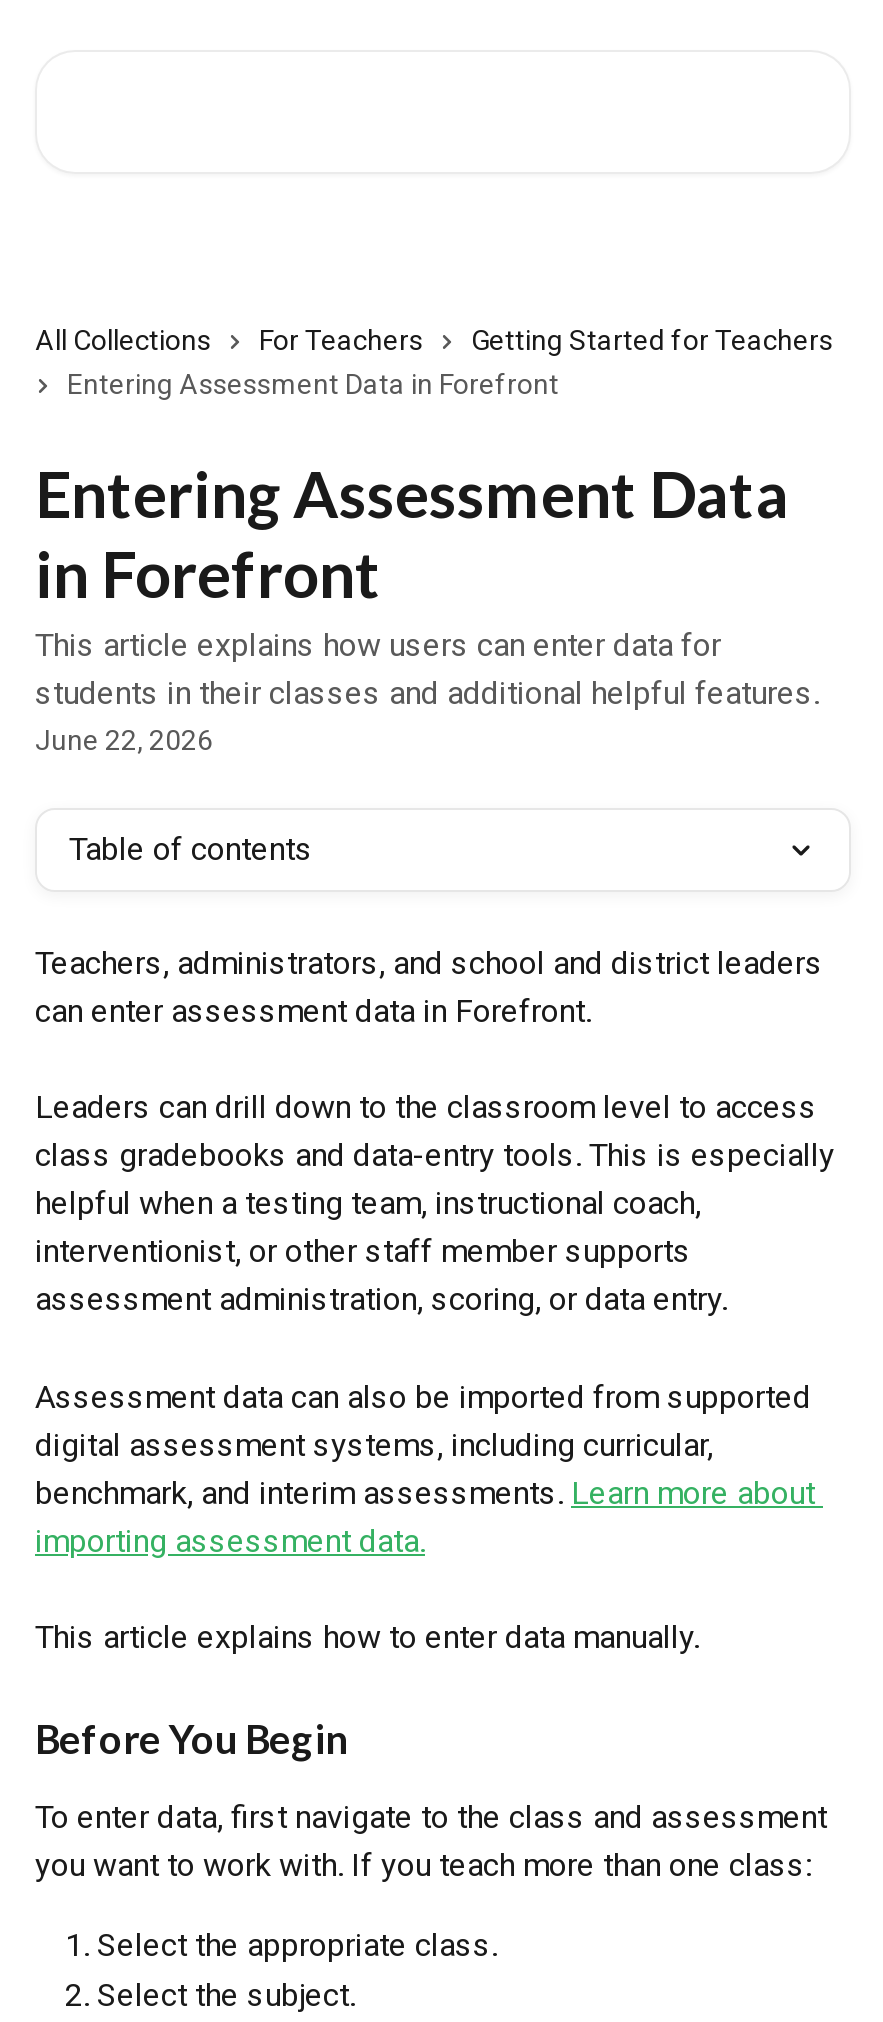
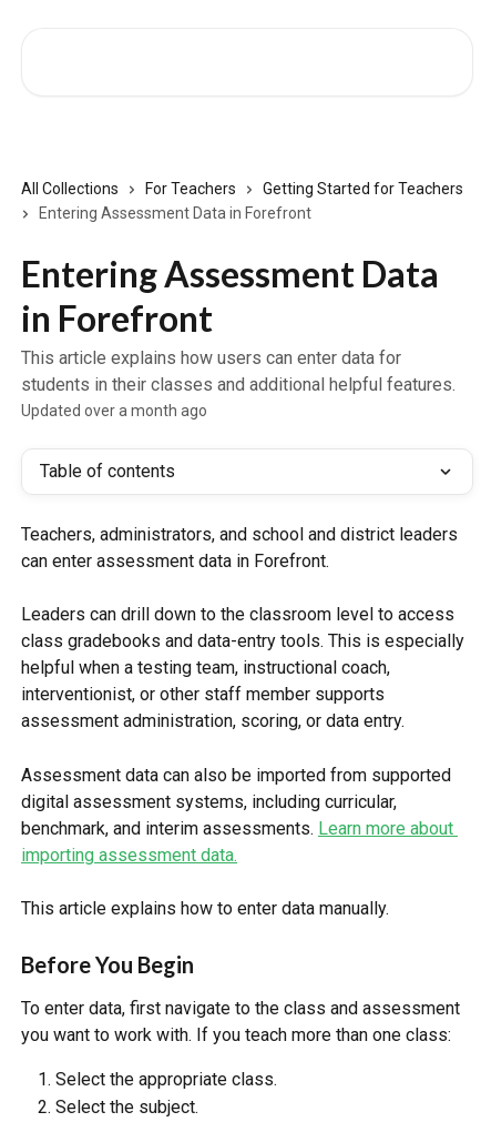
- June 22, 2026
+ Updated over a month ago
